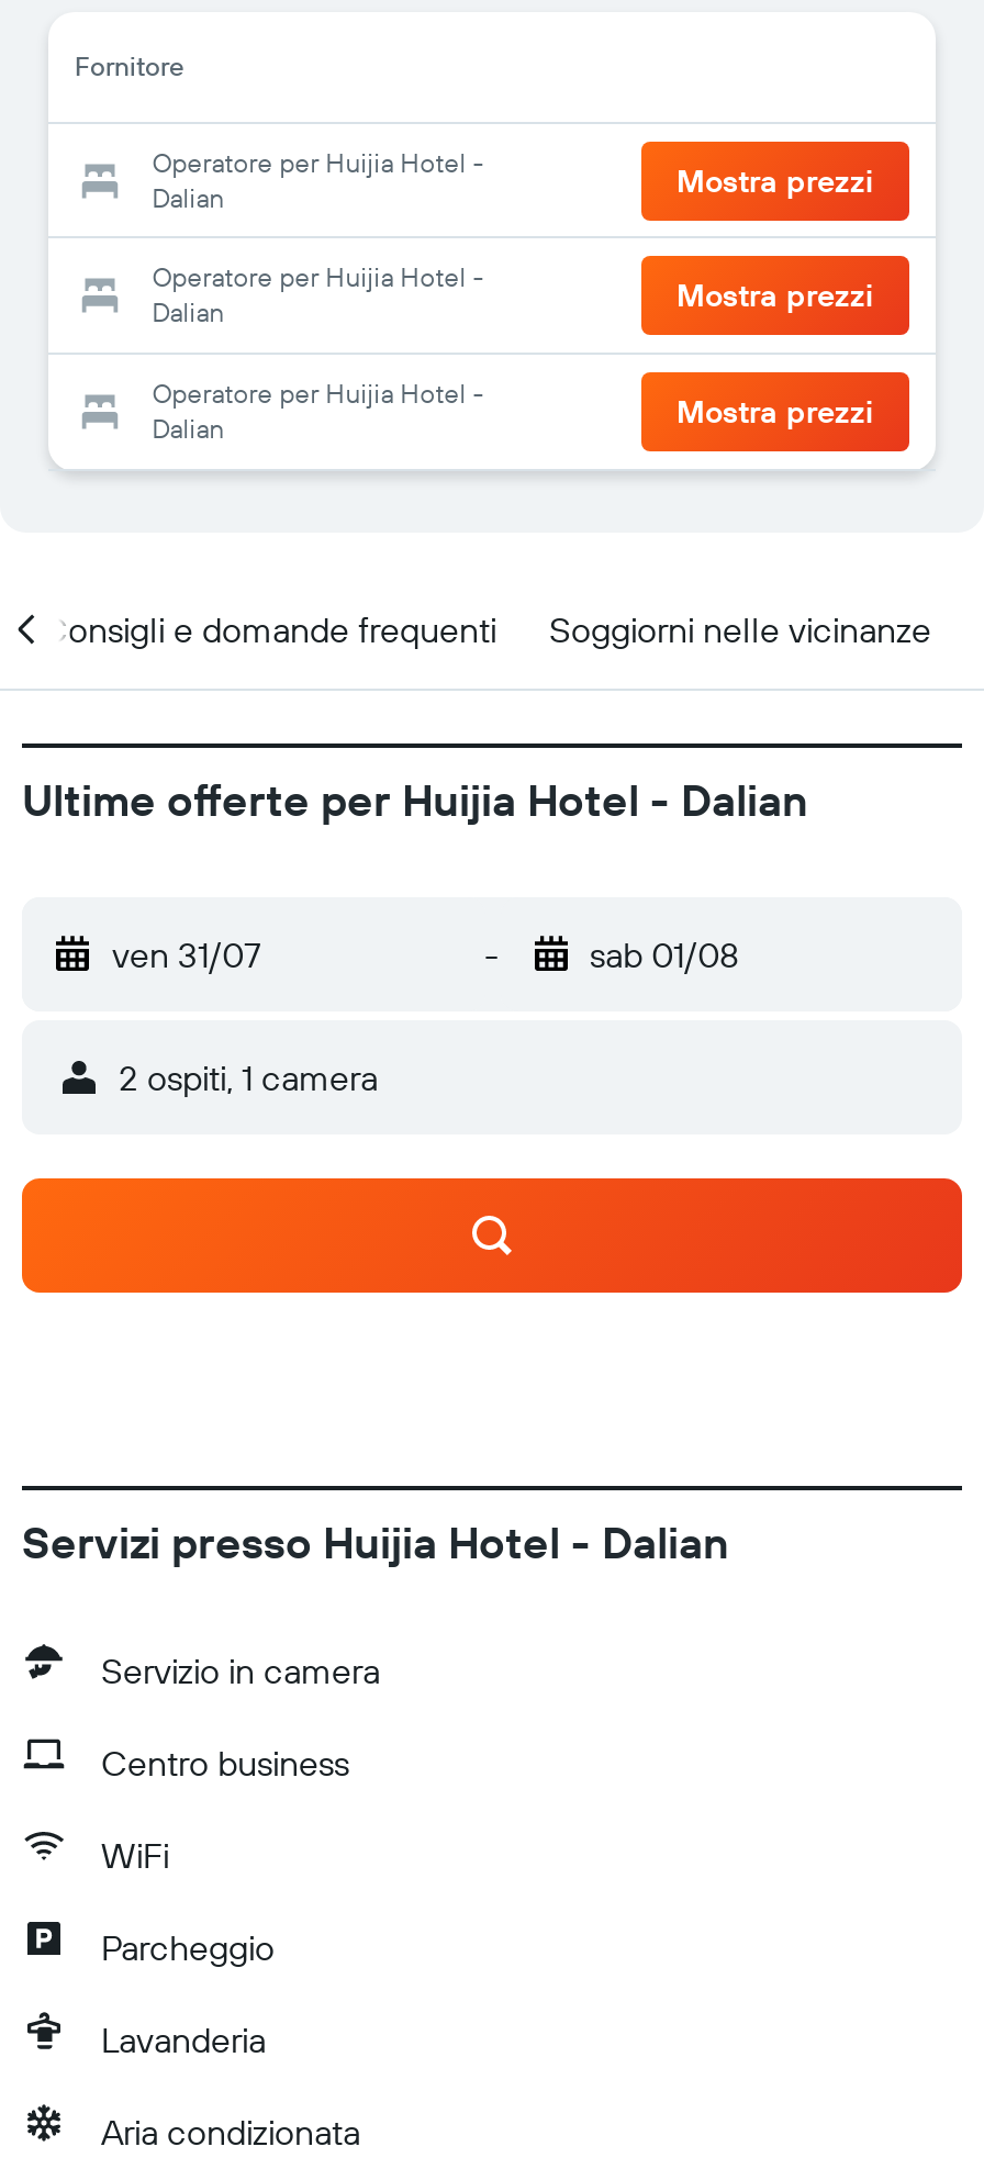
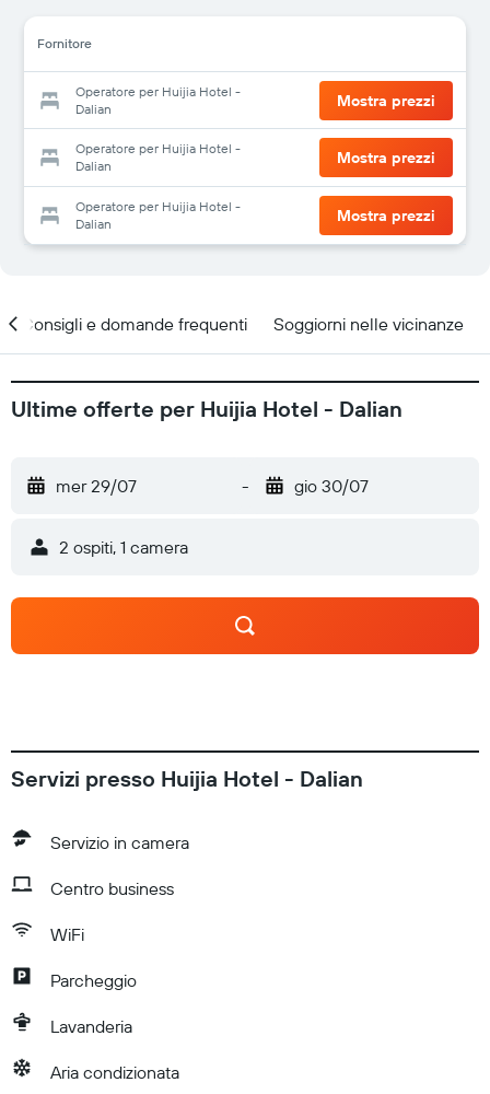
- ven 31/07
+ mer 29/07

- sab 01/08
+ gio 30/07
